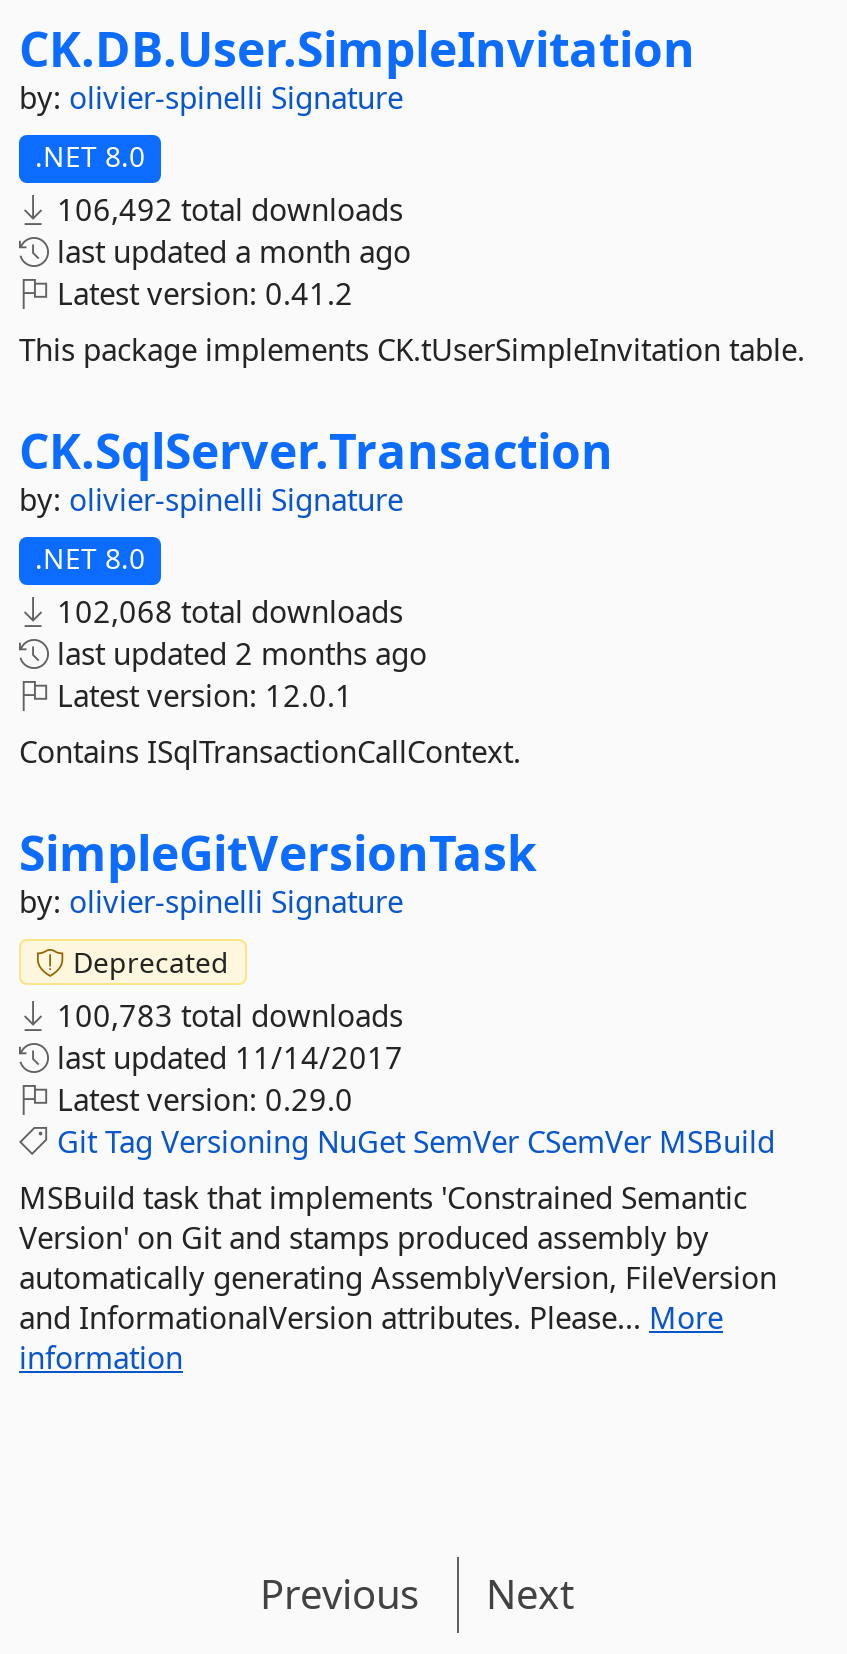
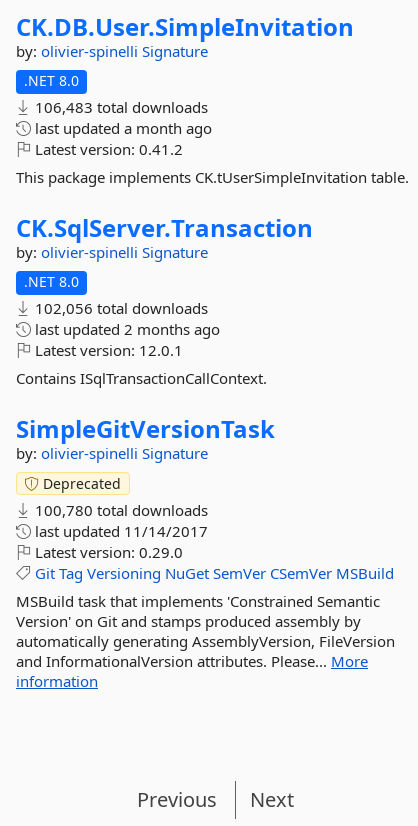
- 106,492 total downloads
+ 106,483 total downloads

- 102,068 total downloads
+ 102,056 total downloads

- 100,783 total downloads
+ 100,780 total downloads
